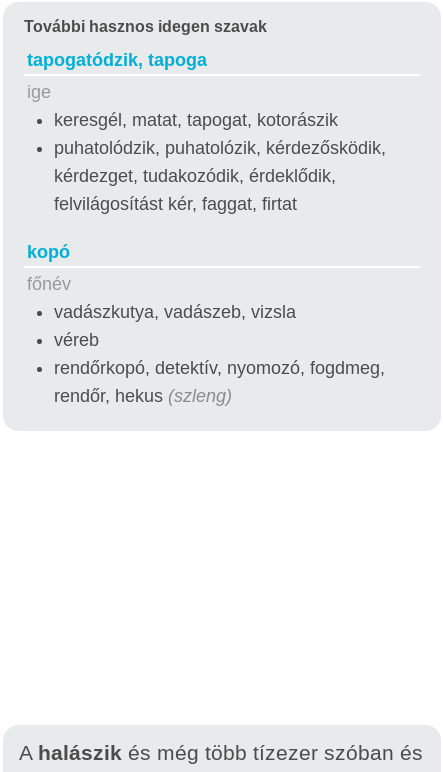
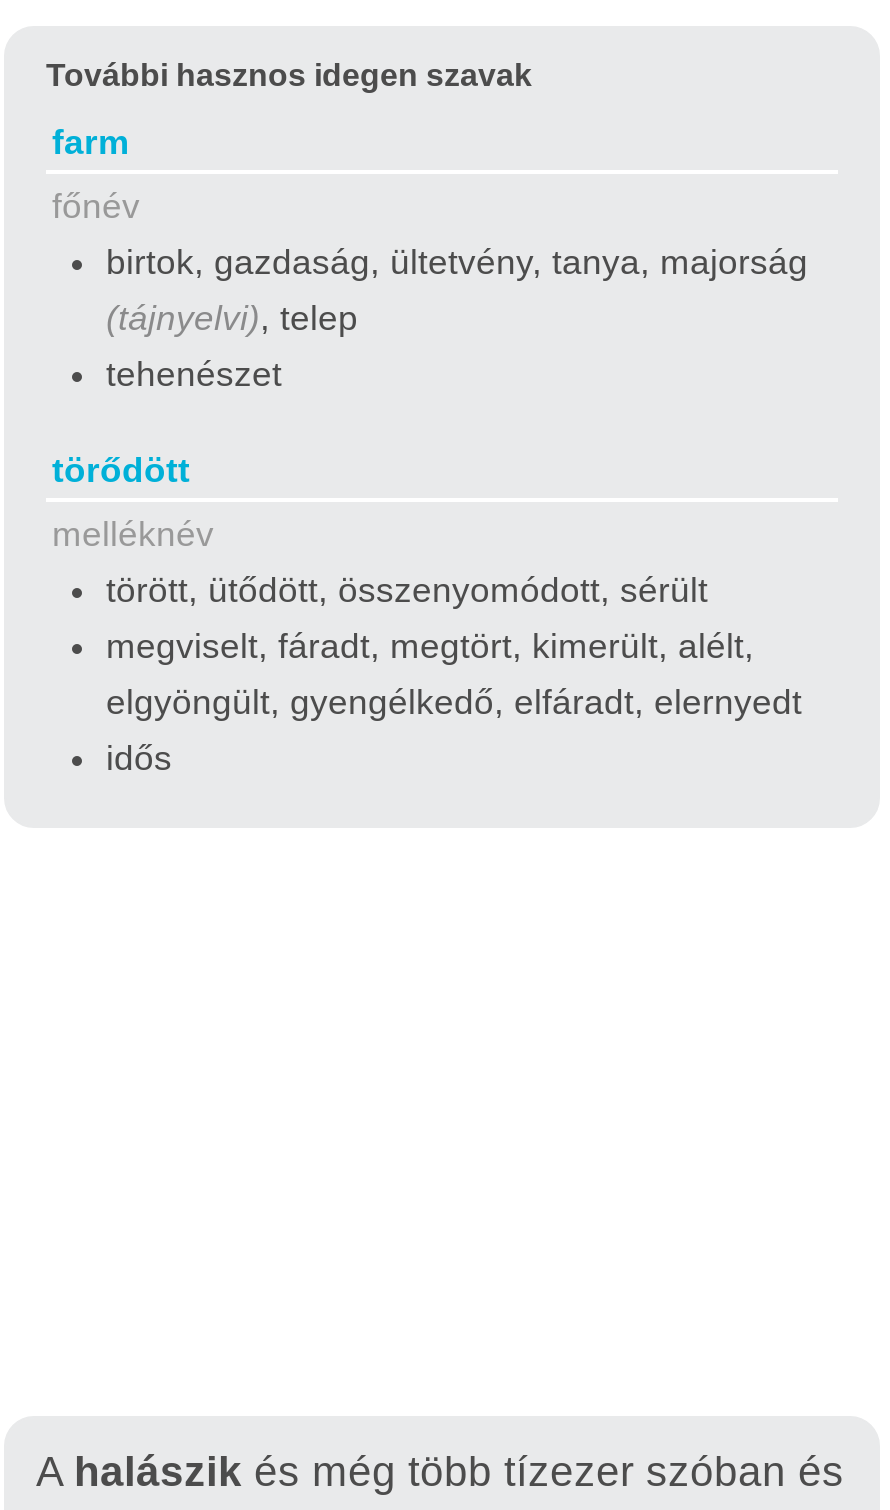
- tapogatódzik, tapoga
- ige
- keresgél, matat, tapogat, kotorászik
- puhatolódzik, puhatolózik, kérdezősködik,
- kérdezget, tudakozódik, érdeklődik,
- felvilágosítást kér, faggat, firtat
- kopó
+ farm

moved up: főnév

- vadászkutya, vadászeb, vizsla
- véreb
- rendőrkopó, detektív, nyomozó, fogdmeg,
- rendőr, hekus (szleng)
+ birtok, gazdaság, ültetvény, tanya, majorság
+ (tájnyelvi), telep
+ tehenészet
+ törődött
+ melléknév
+ törött, ütődött, összenyomódott, sérült
+ megviselt, fáradt, megtört, kimerült, alélt,
+ elgyöngült, gyengélkedő, elfáradt, elernyedt
+ idős
